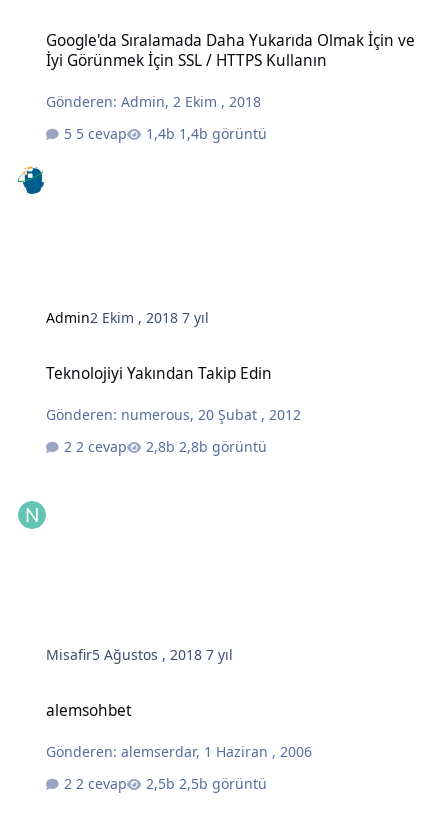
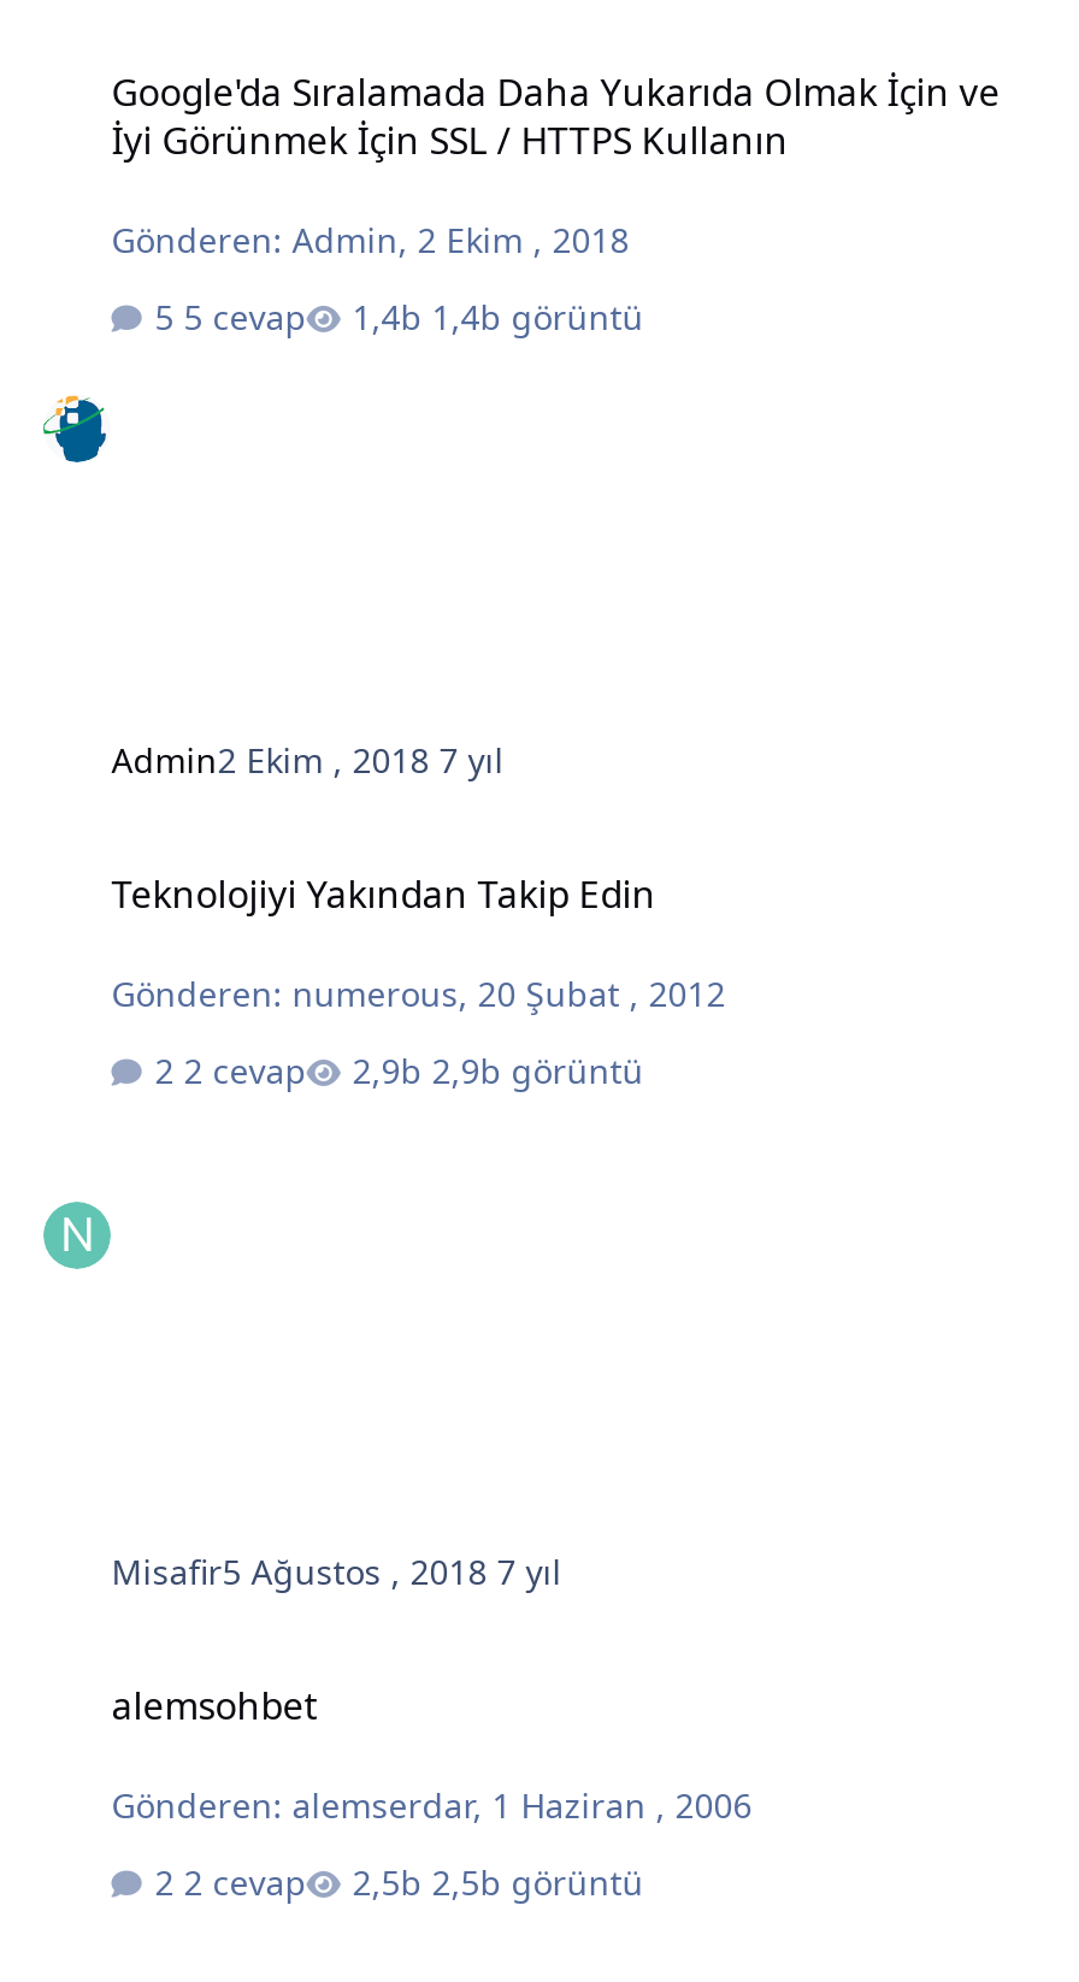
- 2,8b görüntü
+ 2,9b görüntü
